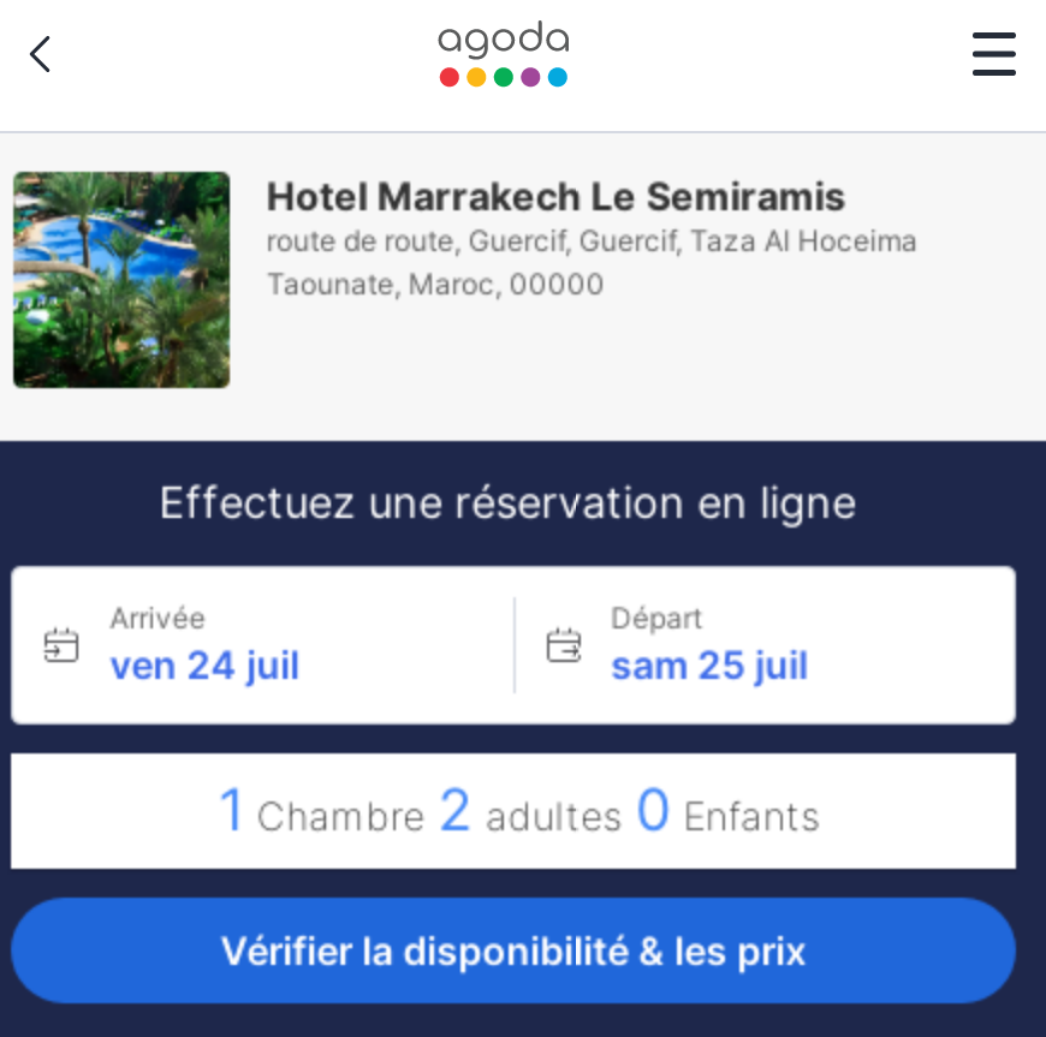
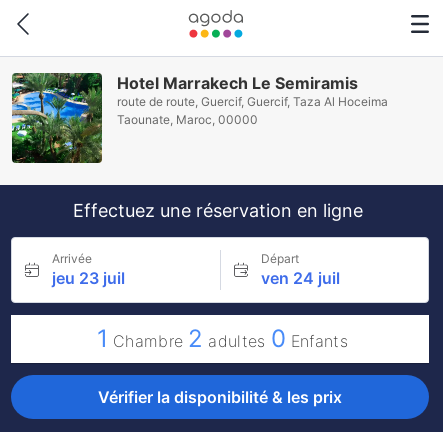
- ven 24 juil
+ jeu 23 juil

- sam 25 juil
+ ven 24 juil
